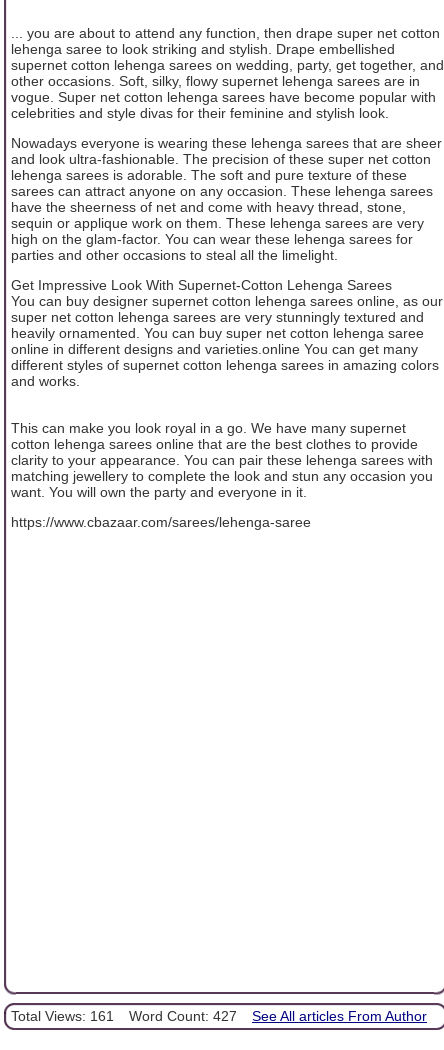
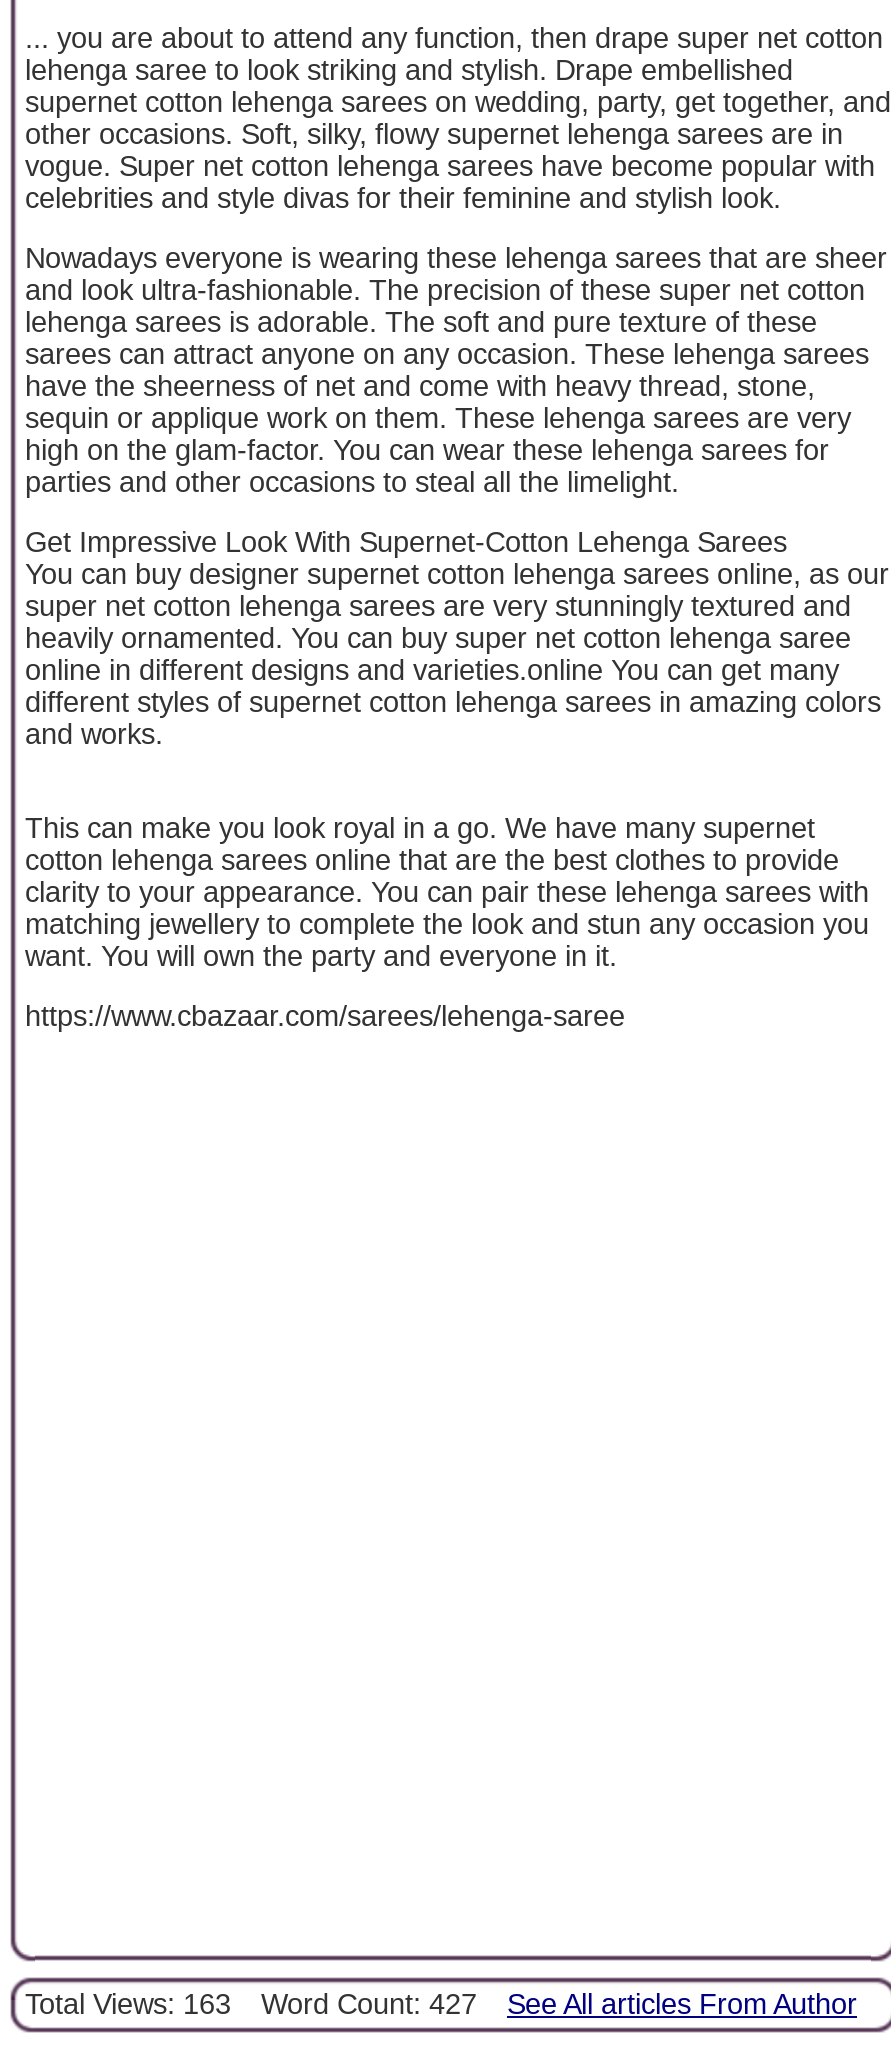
- Total Views: 161 Word Count: 427 See All articles From Author
+ Total Views: 163 Word Count: 427 See All articles From Author
